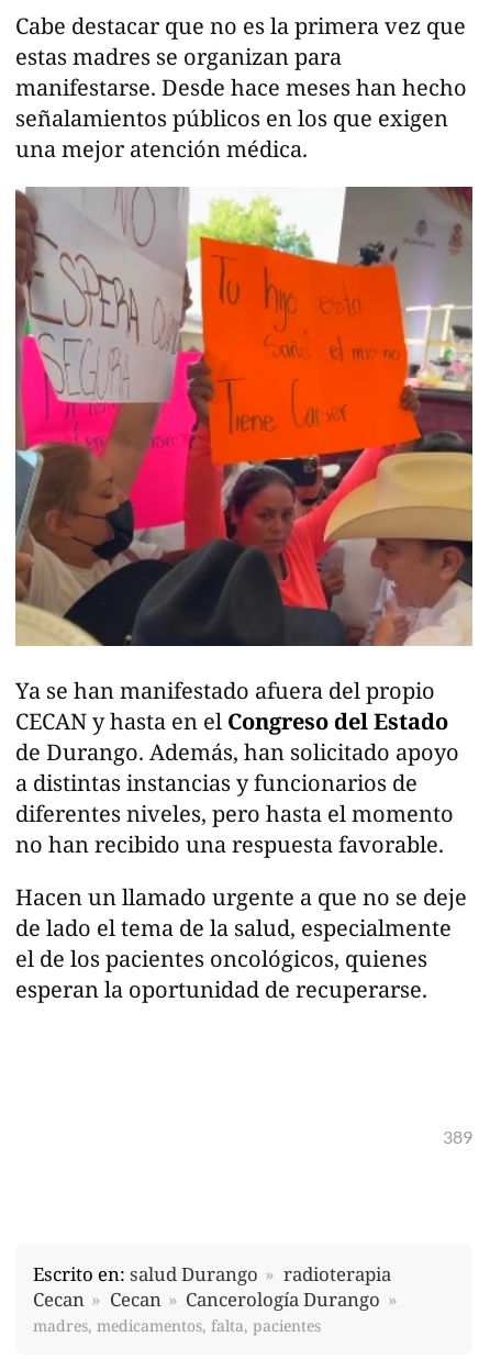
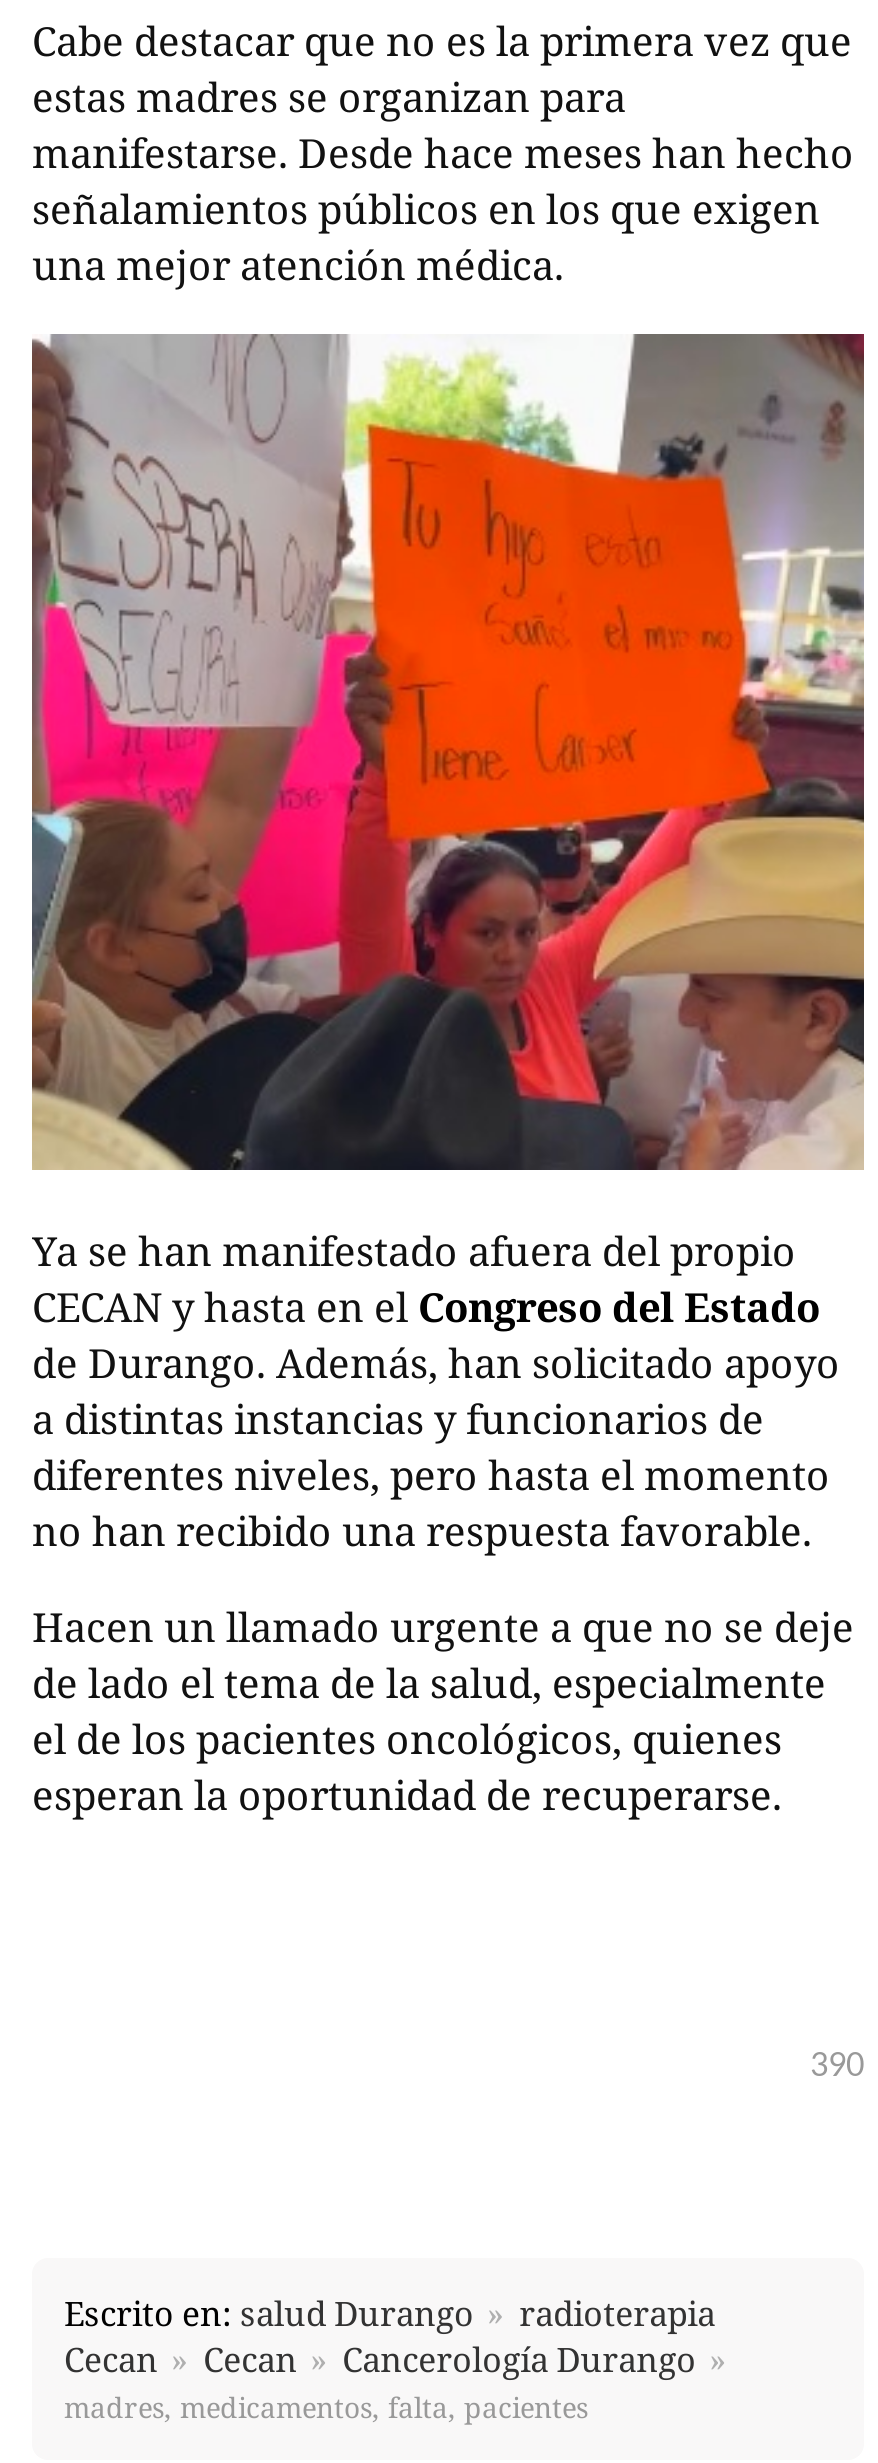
- 389
+ 390
